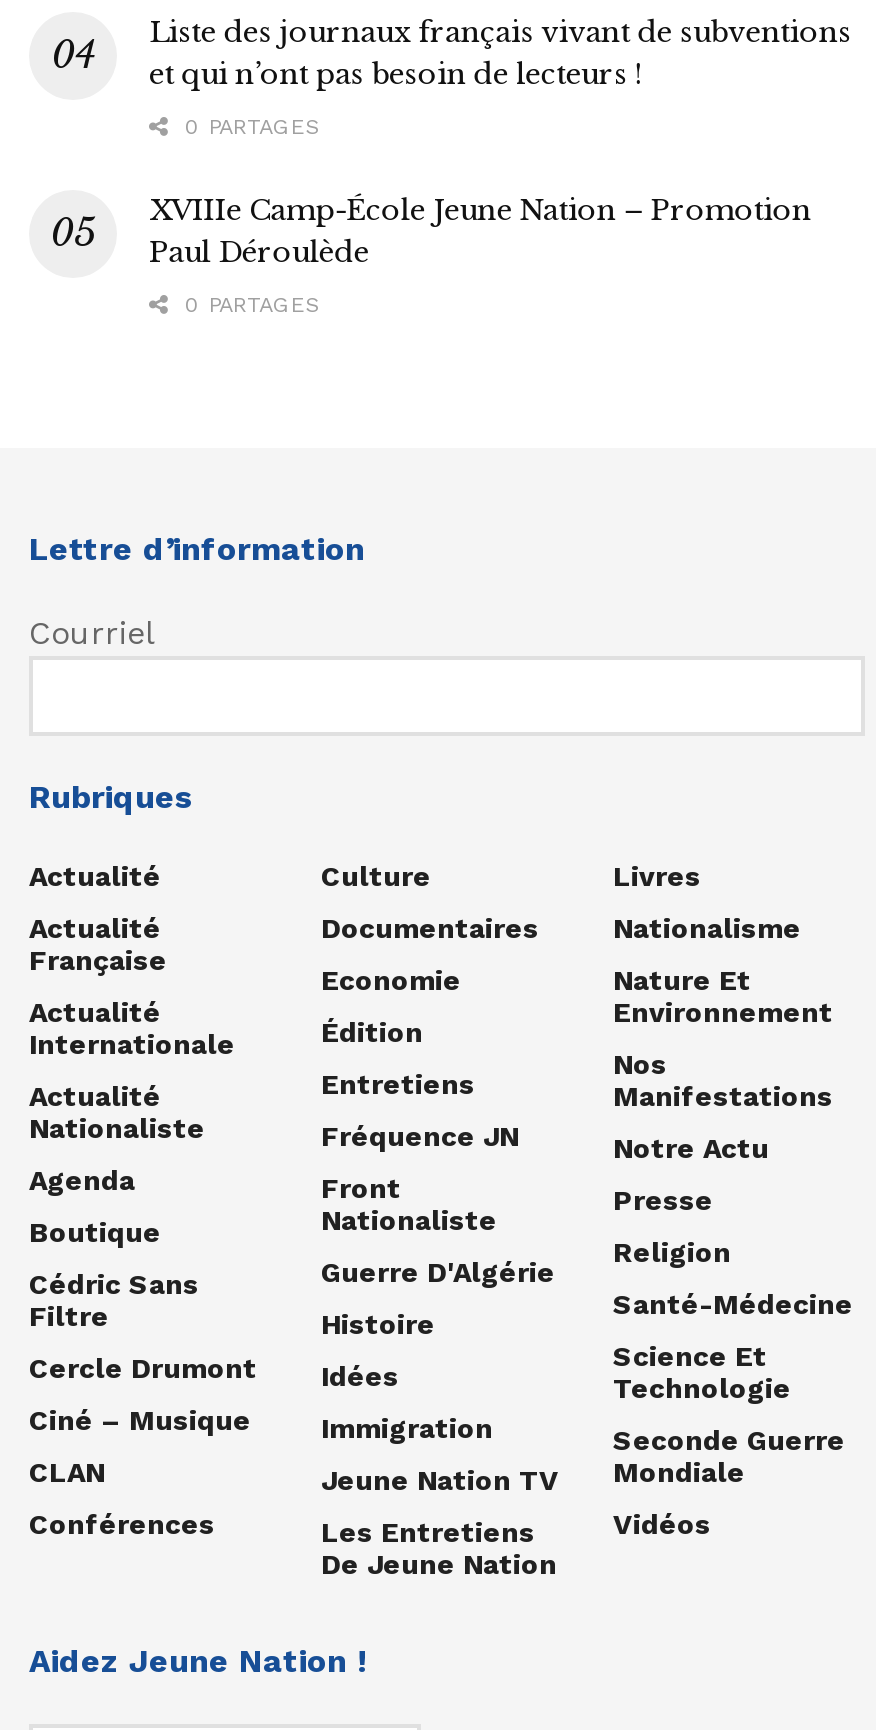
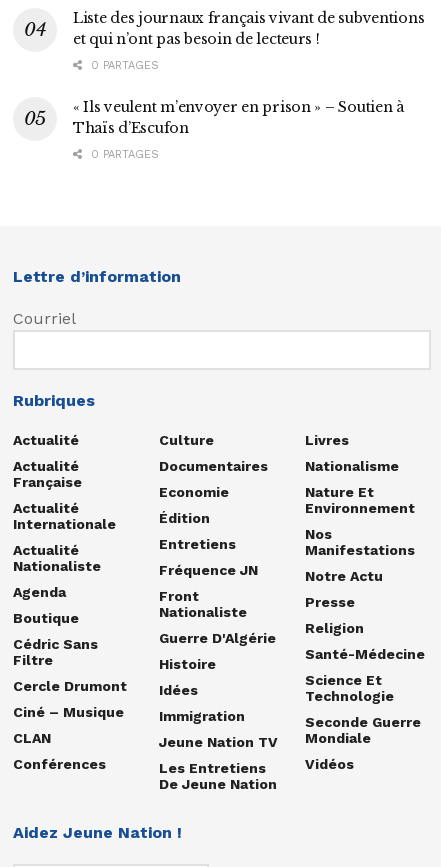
- XVIIIe Camp-École Jeune Nation – Promotion
- Paul Déroulède
+ « Ils veulent m’envoyer en prison » – Soutien à
+ Thaïs d’Escufon
